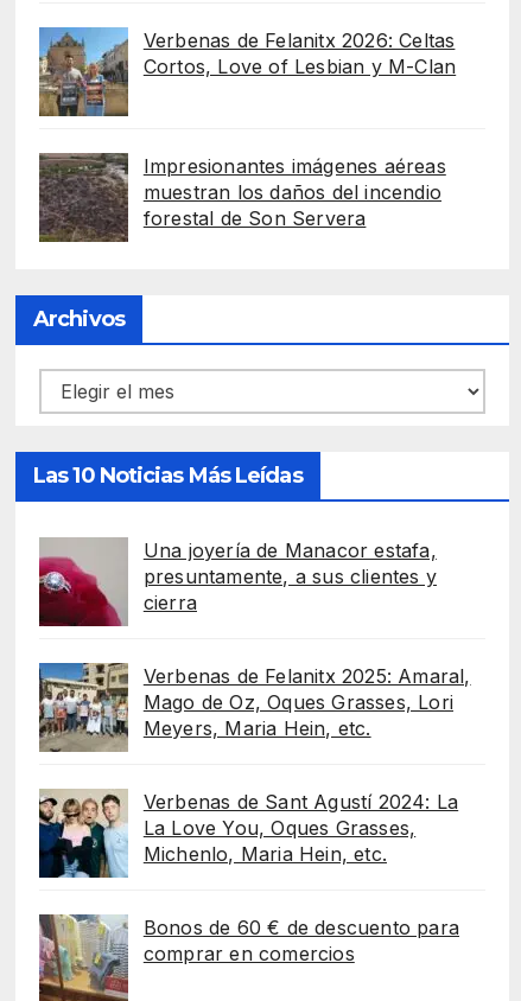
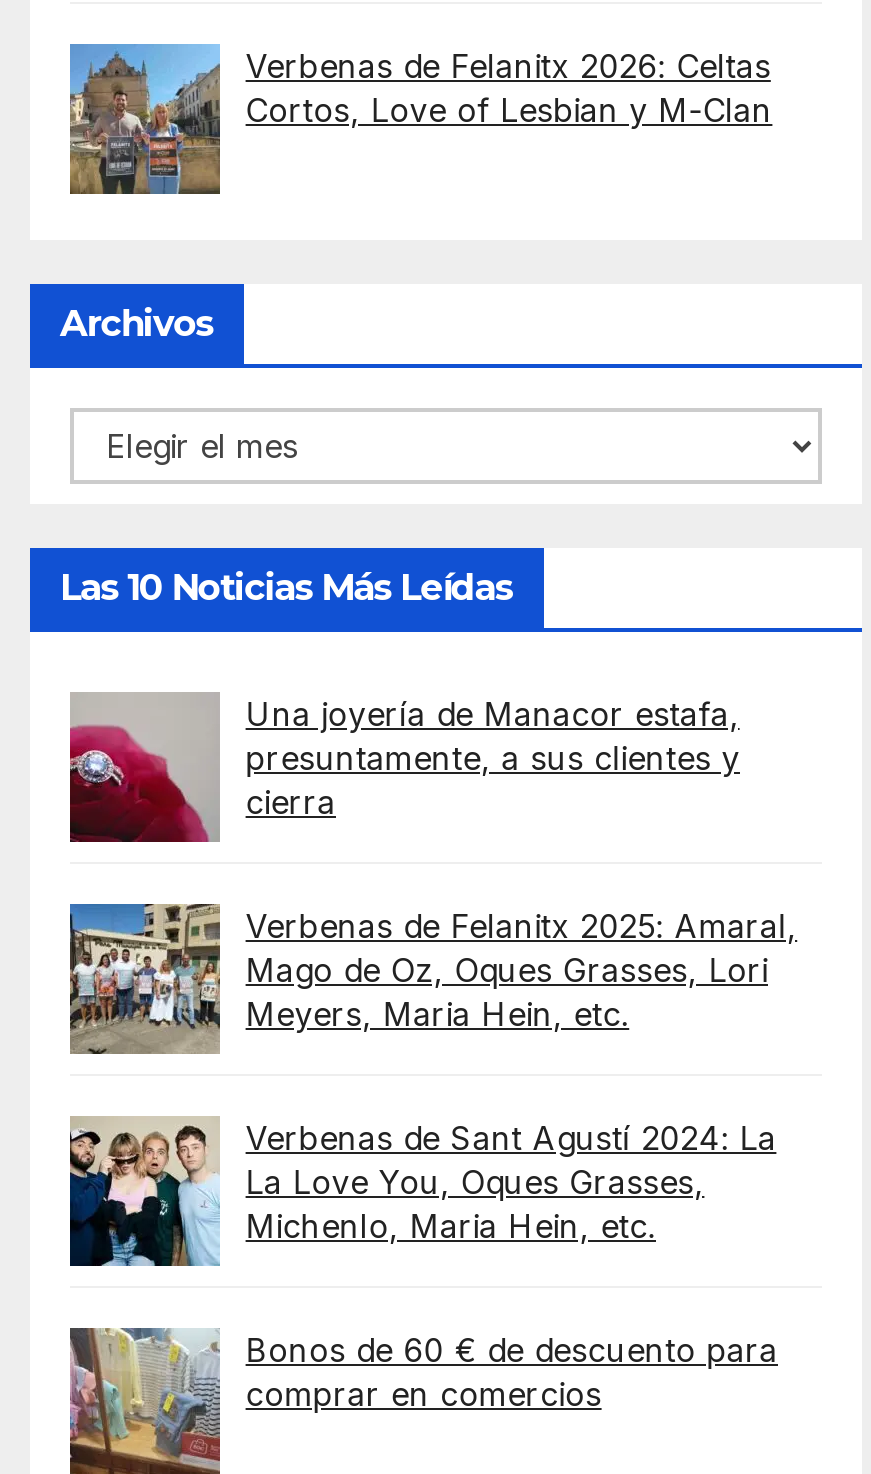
- [image]
- Impresionantes imágenes aéreas
- muestran los daños del incendio
- forestal de Son Servera
